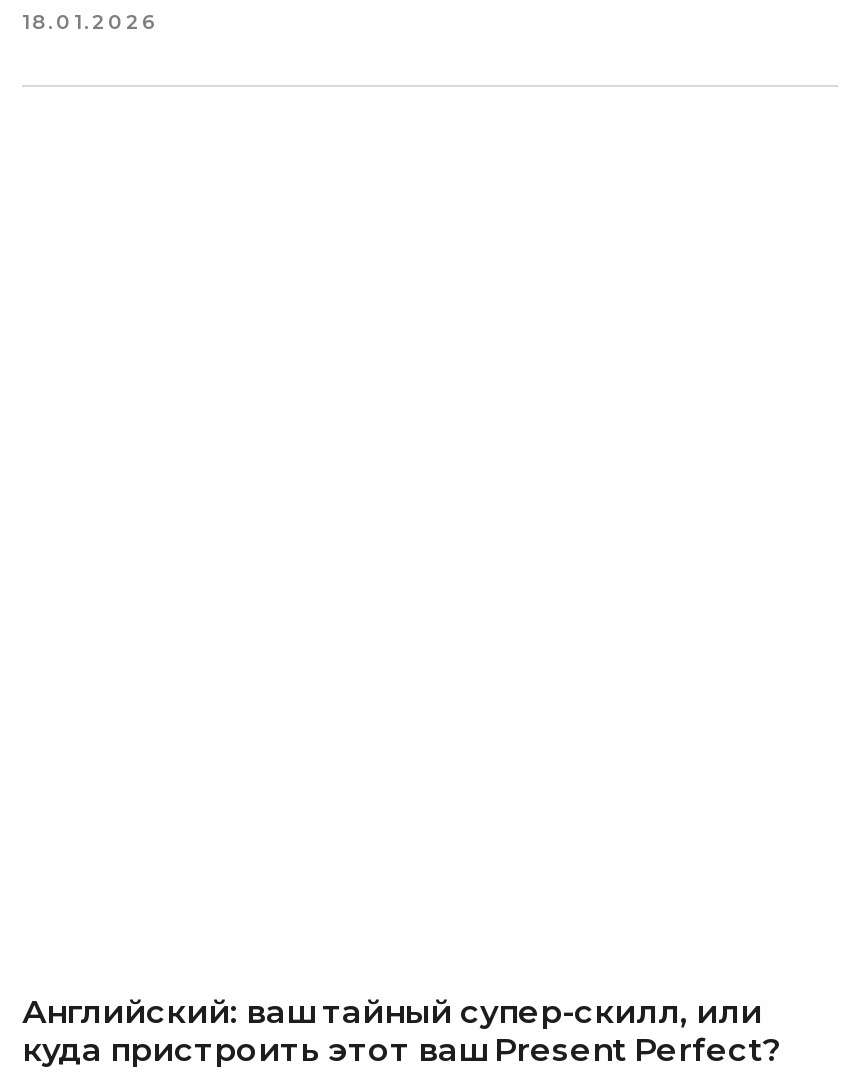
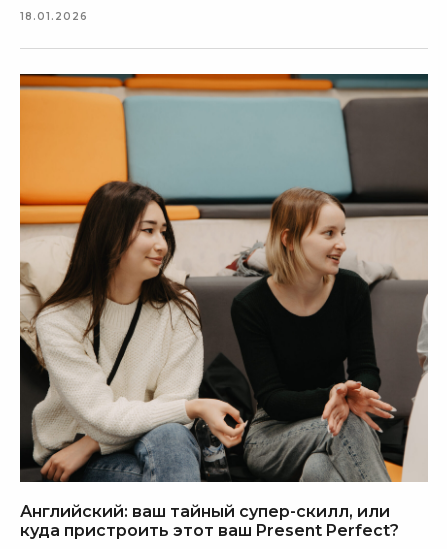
+ [image]
